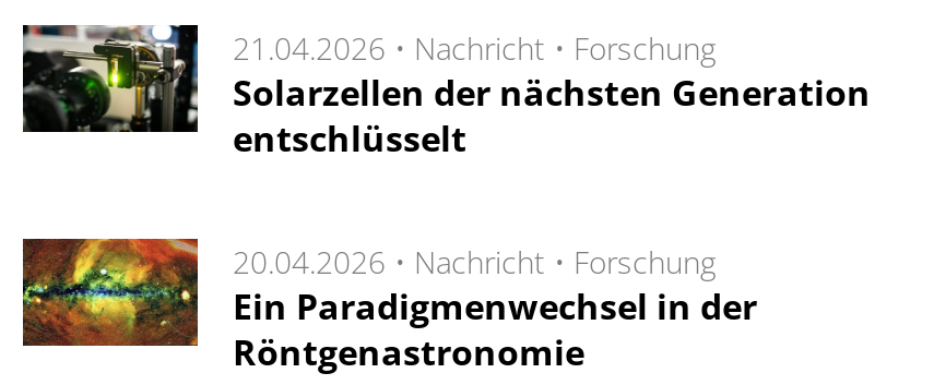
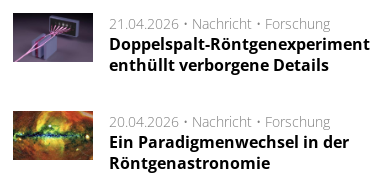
- [image]
- Solarzellen der nächsten Generation
- entschlüsselt
+ [image]
+ Doppelspalt-Röntgenexperiment
+ enthüllt verborgene Details
